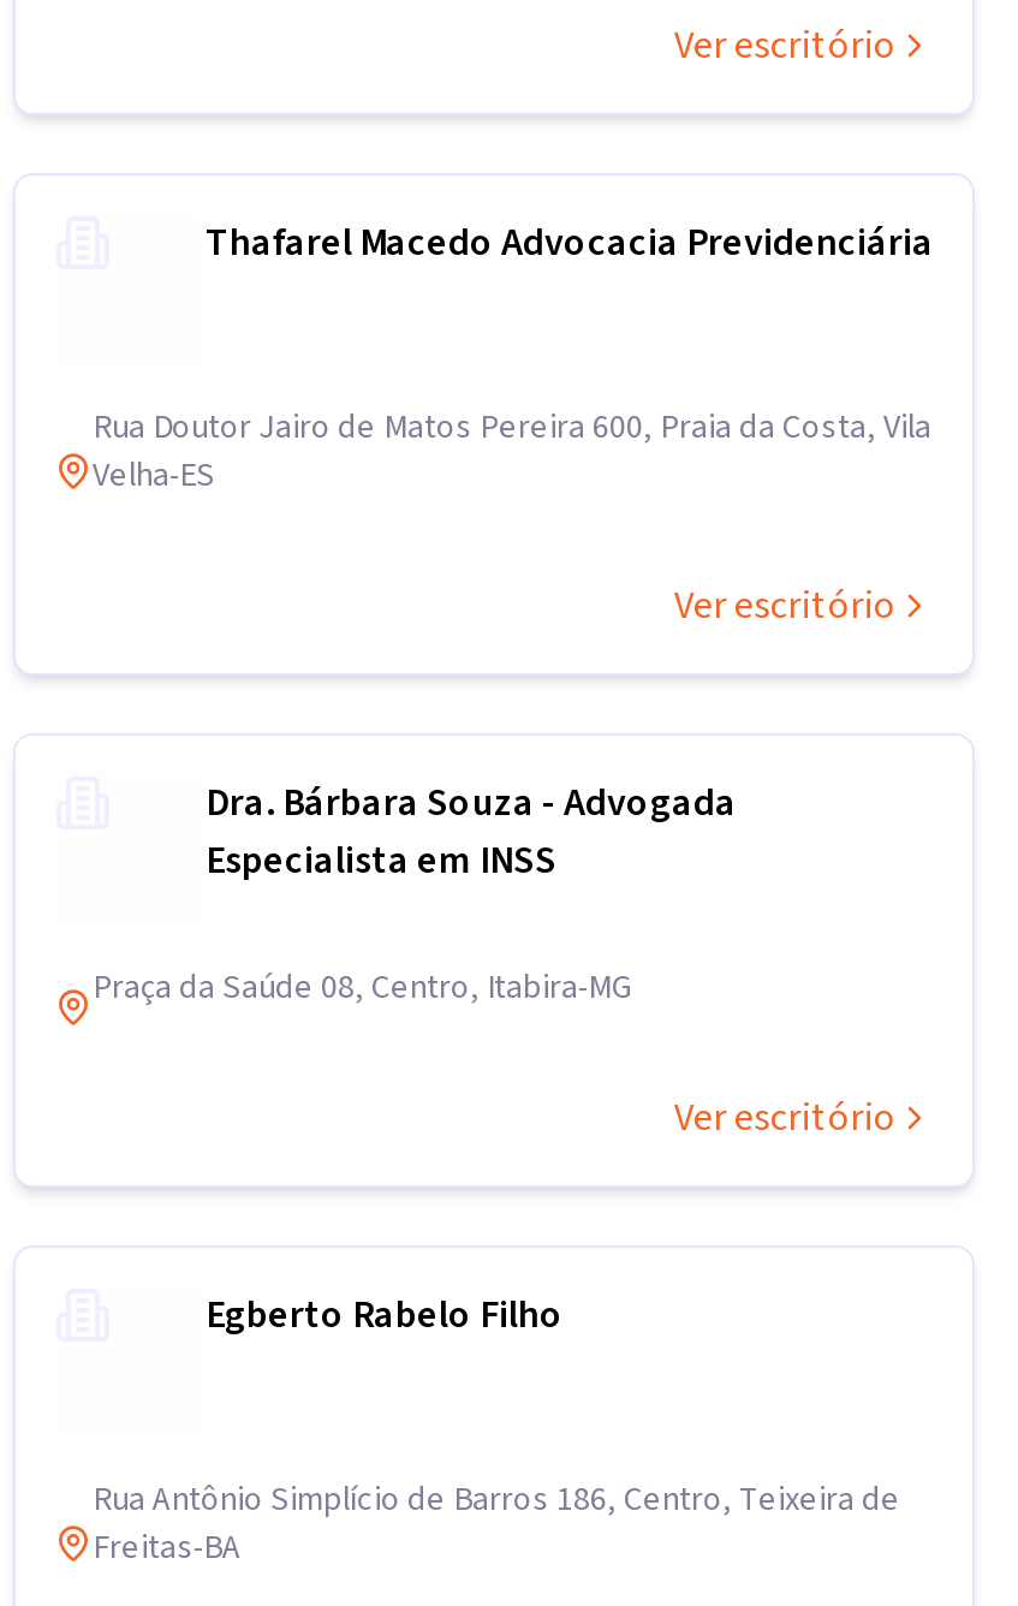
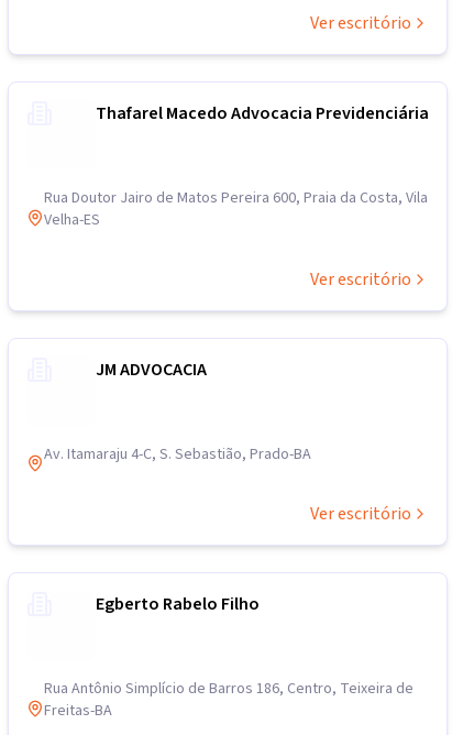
- Dra. Bárbara Souza - Advogada
- Especialista em INSS
+ JM ADVOCACIA

- Praça da Saúde 08, Centro, Itabira-MG
+ Av. Itamaraju 4-C, S. Sebastião, Prado-BA
